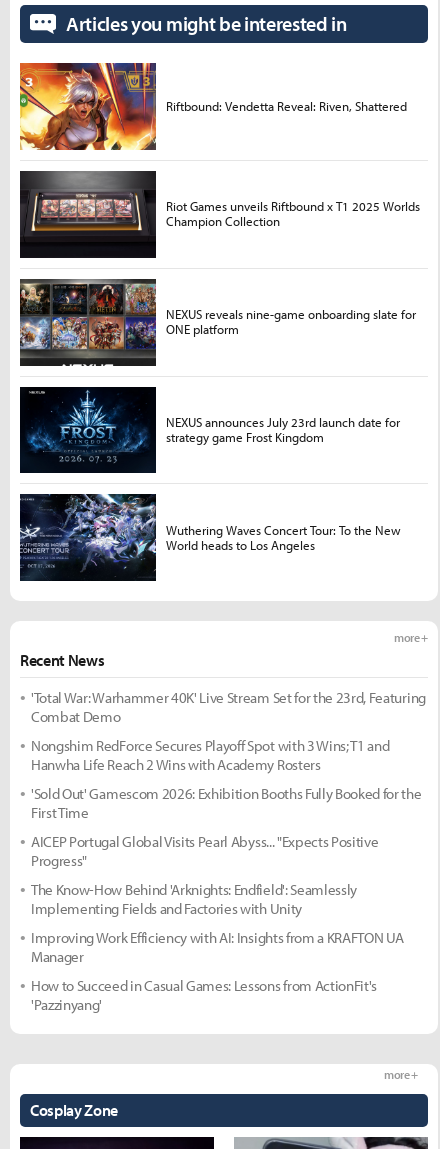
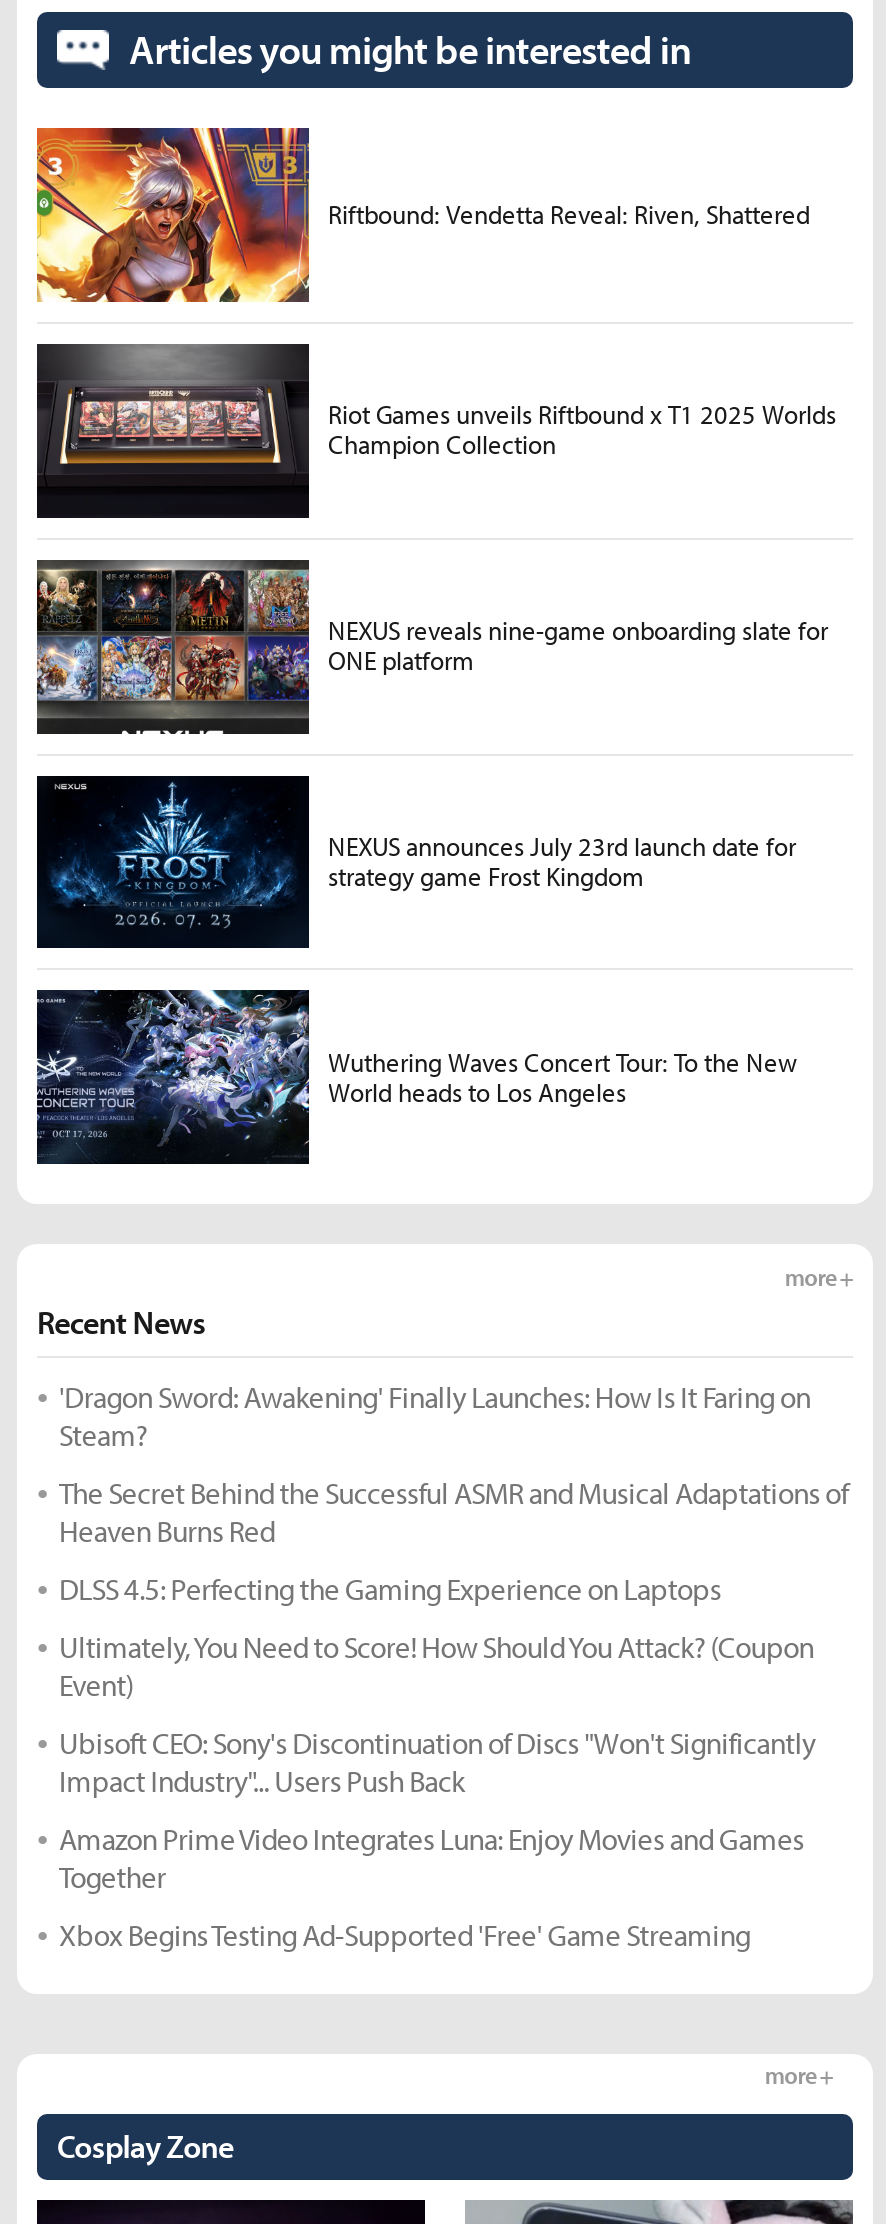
- 'Total War: Warhammer 40K' Live Stream Set for the 23rd, Featuring
- Combat Demo
+ 'Dragon Sword: Awakening' Finally Launches: How Is It Faring on
+ Steam?

- Nongshim RedForce Secures Playoff Spot with 3 Wins; T1 and
- Hanwha Life Reach 2 Wins with Academy Rosters
+ The Secret Behind the Successful ASMR and Musical Adaptations of
+ Heaven Burns Red

- 'Sold Out' Gamescom 2026: Exhibition Booths Fully Booked for the
- First Time
+ DLSS 4.5: Perfecting the Gaming Experience on Laptops

- AICEP Portugal Global Visits Pearl Abyss... "Expects Positive
- Progress"
+ Ultimately, You Need to Score! How Should You Attack? (Coupon
+ Event)

- The Know-How Behind 'Arknights: Endfield': Seamlessly
- Implementing Fields and Factories with Unity
+ Ubisoft CEO: Sony's Discontinuation of Discs "Won't Significantly
+ Impact Industry"... Users Push Back

- Improving Work Efficiency with AI: Insights from a KRAFTON UA
- Manager
+ Amazon Prime Video Integrates Luna: Enjoy Movies and Games
+ Together

- How to Succeed in Casual Games: Lessons from ActionFit's
- 'Pazzinyang'
+ Xbox Begins Testing Ad-Supported 'Free' Game Streaming
